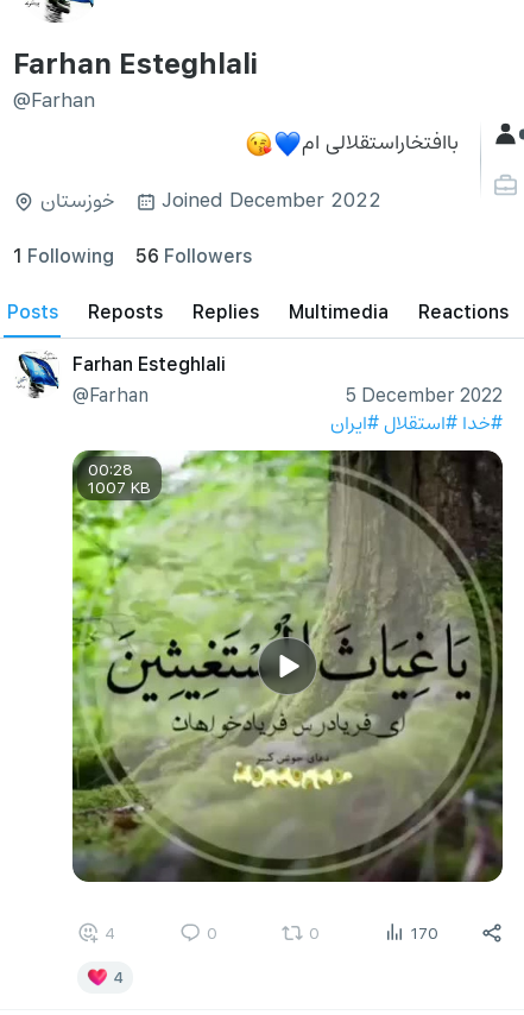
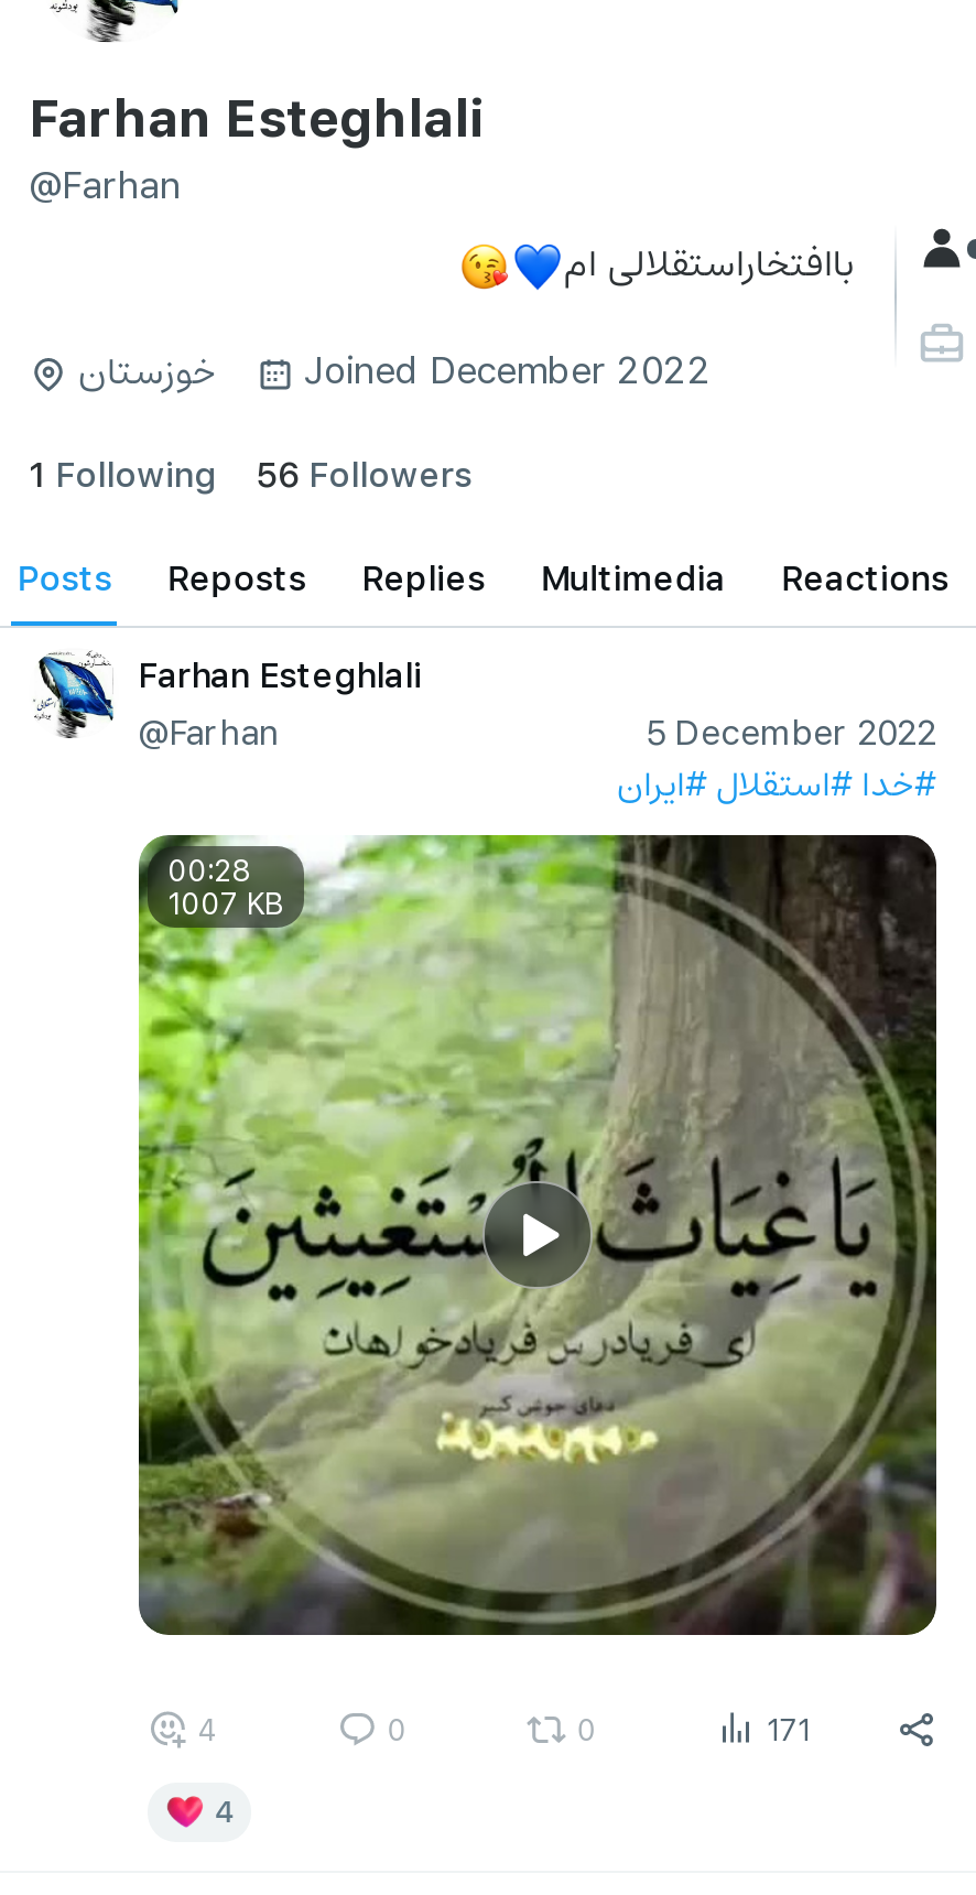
- 170
+ 171
